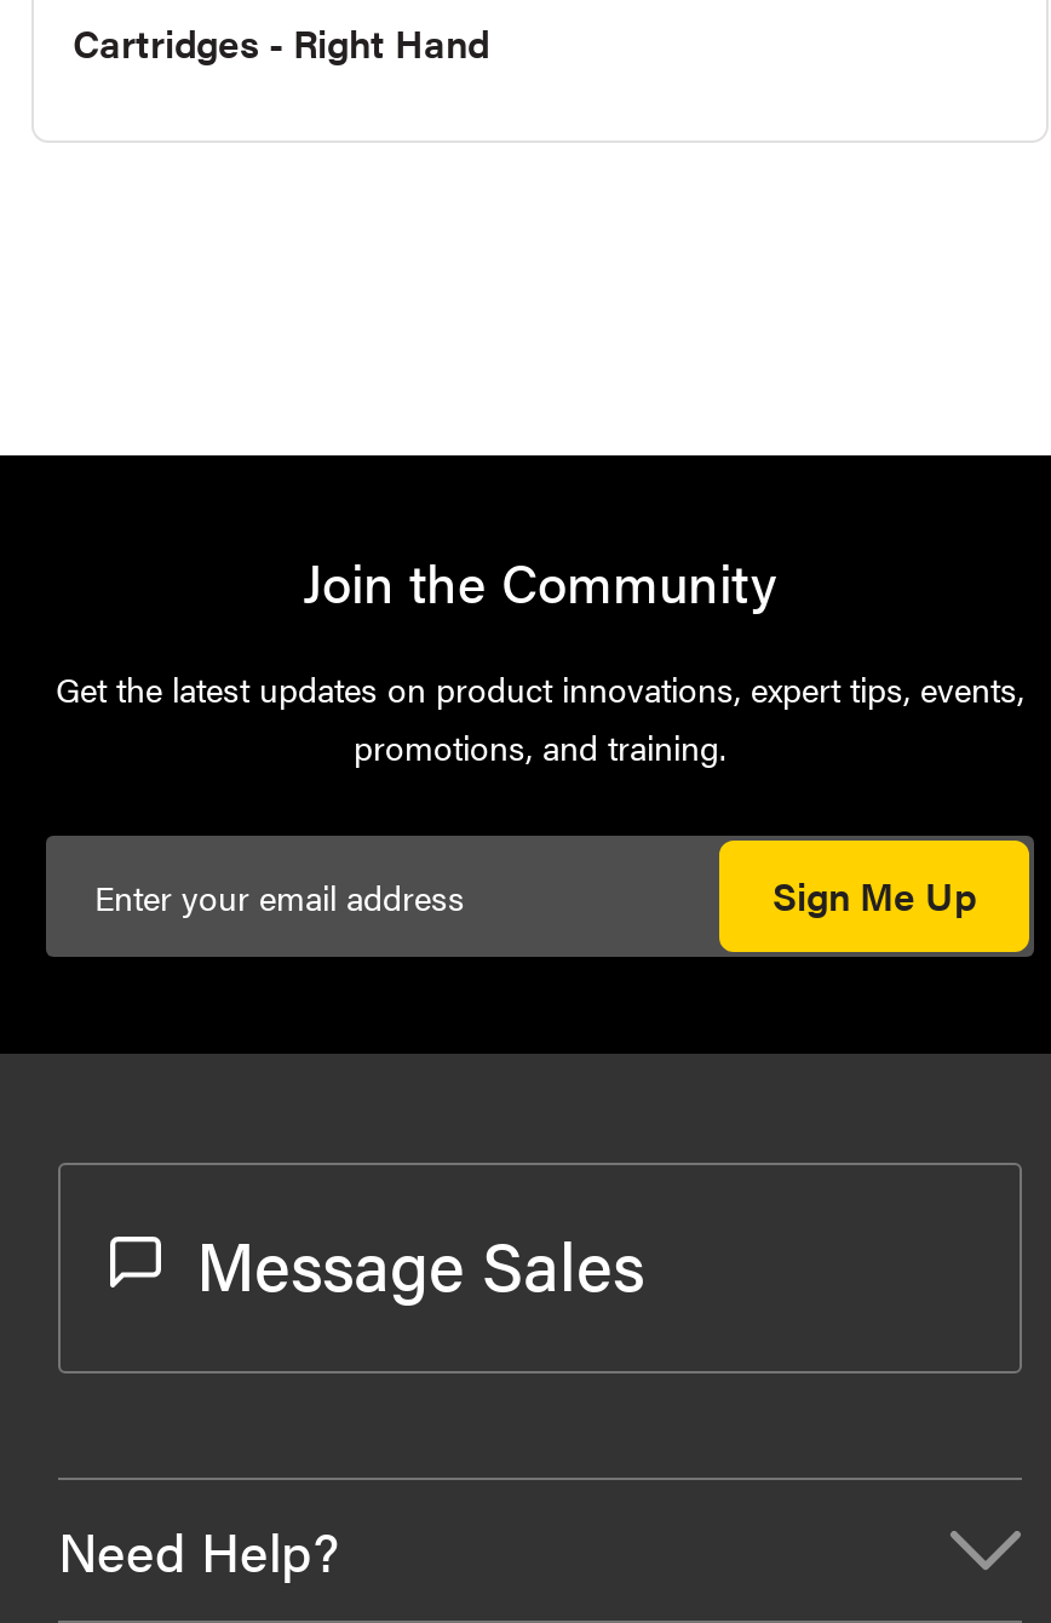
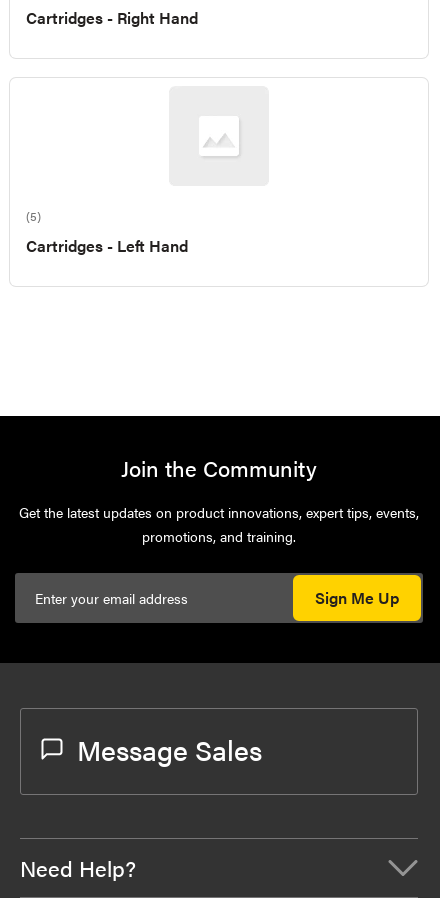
+ (5)
+ Cartridges - Left Hand
